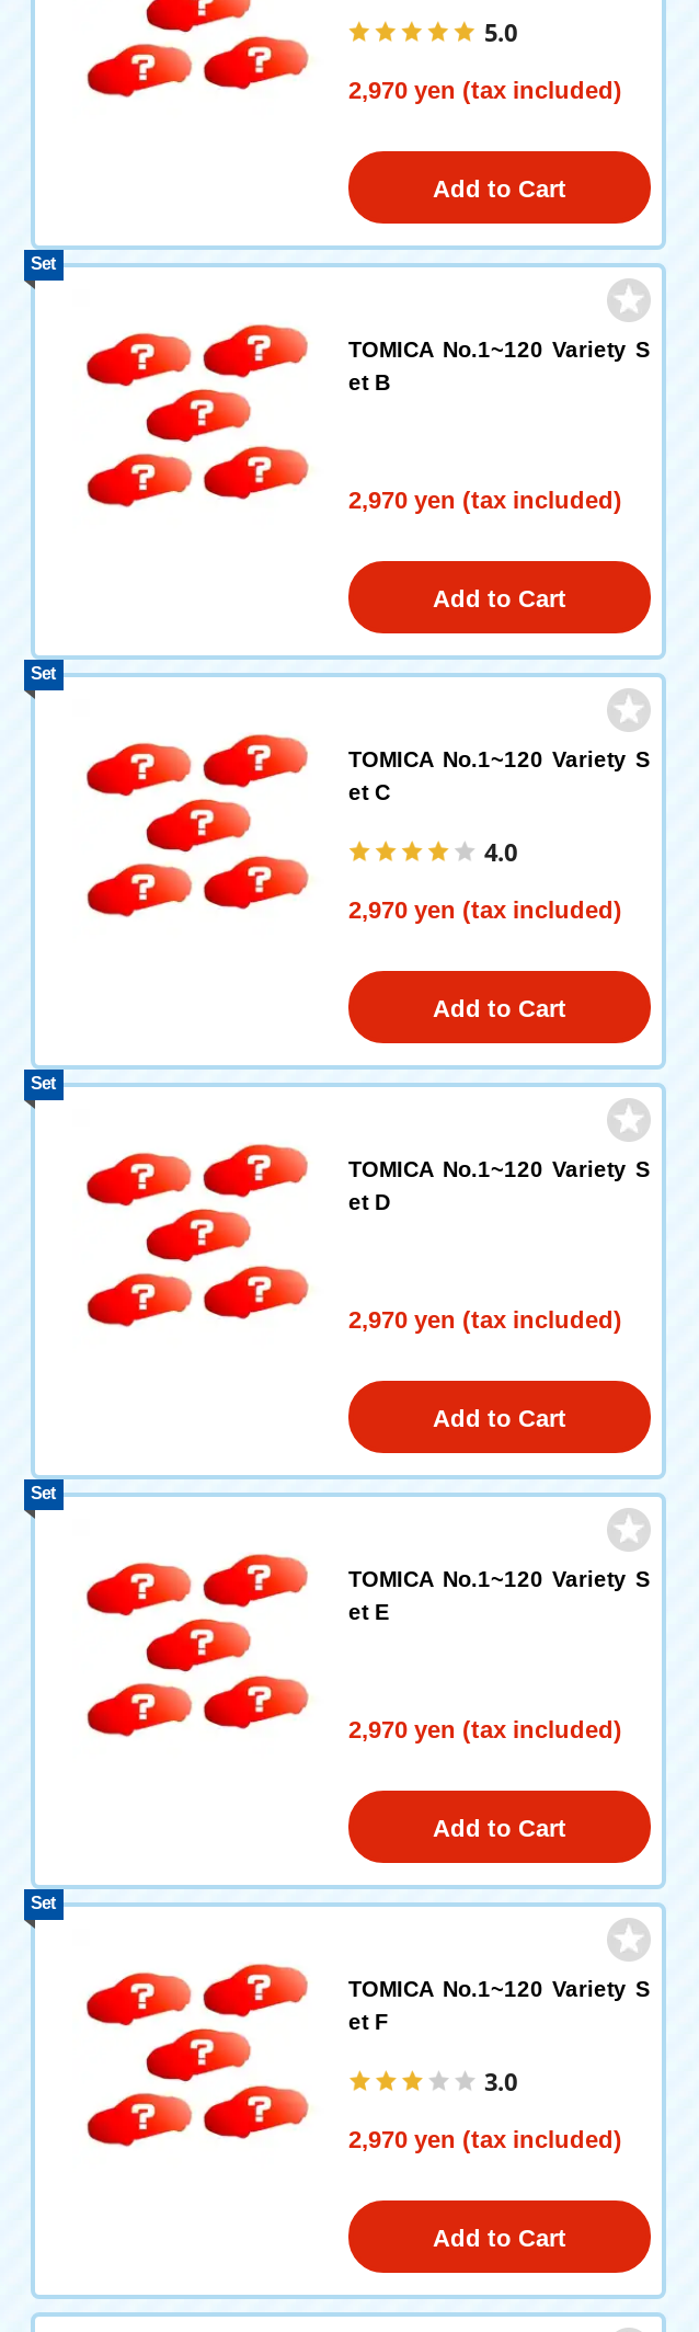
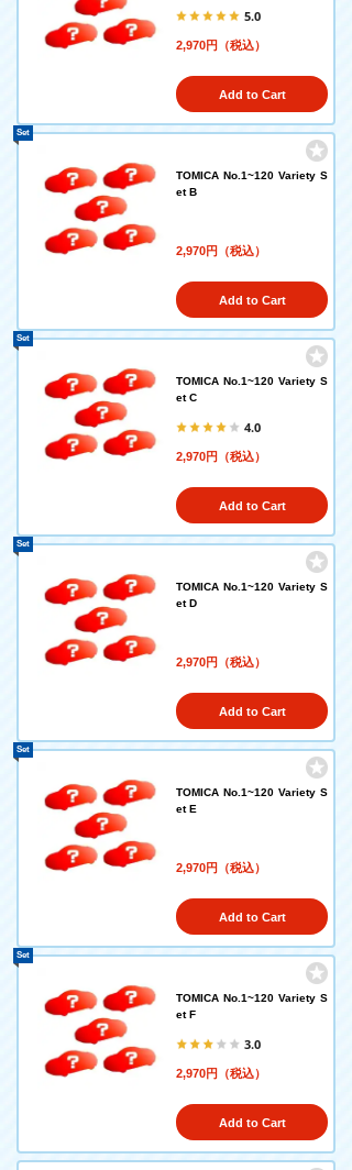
- 2,970 yen (tax included)
+ 2,970円（税込）

- 2,970 yen (tax included)
+ 2,970円（税込）

- 2,970 yen (tax included)
+ 2,970円（税込）

- 2,970 yen (tax included)
+ 2,970円（税込）

- 2,970 yen (tax included)
+ 2,970円（税込）

- 2,970 yen (tax included)
+ 2,970円（税込）
